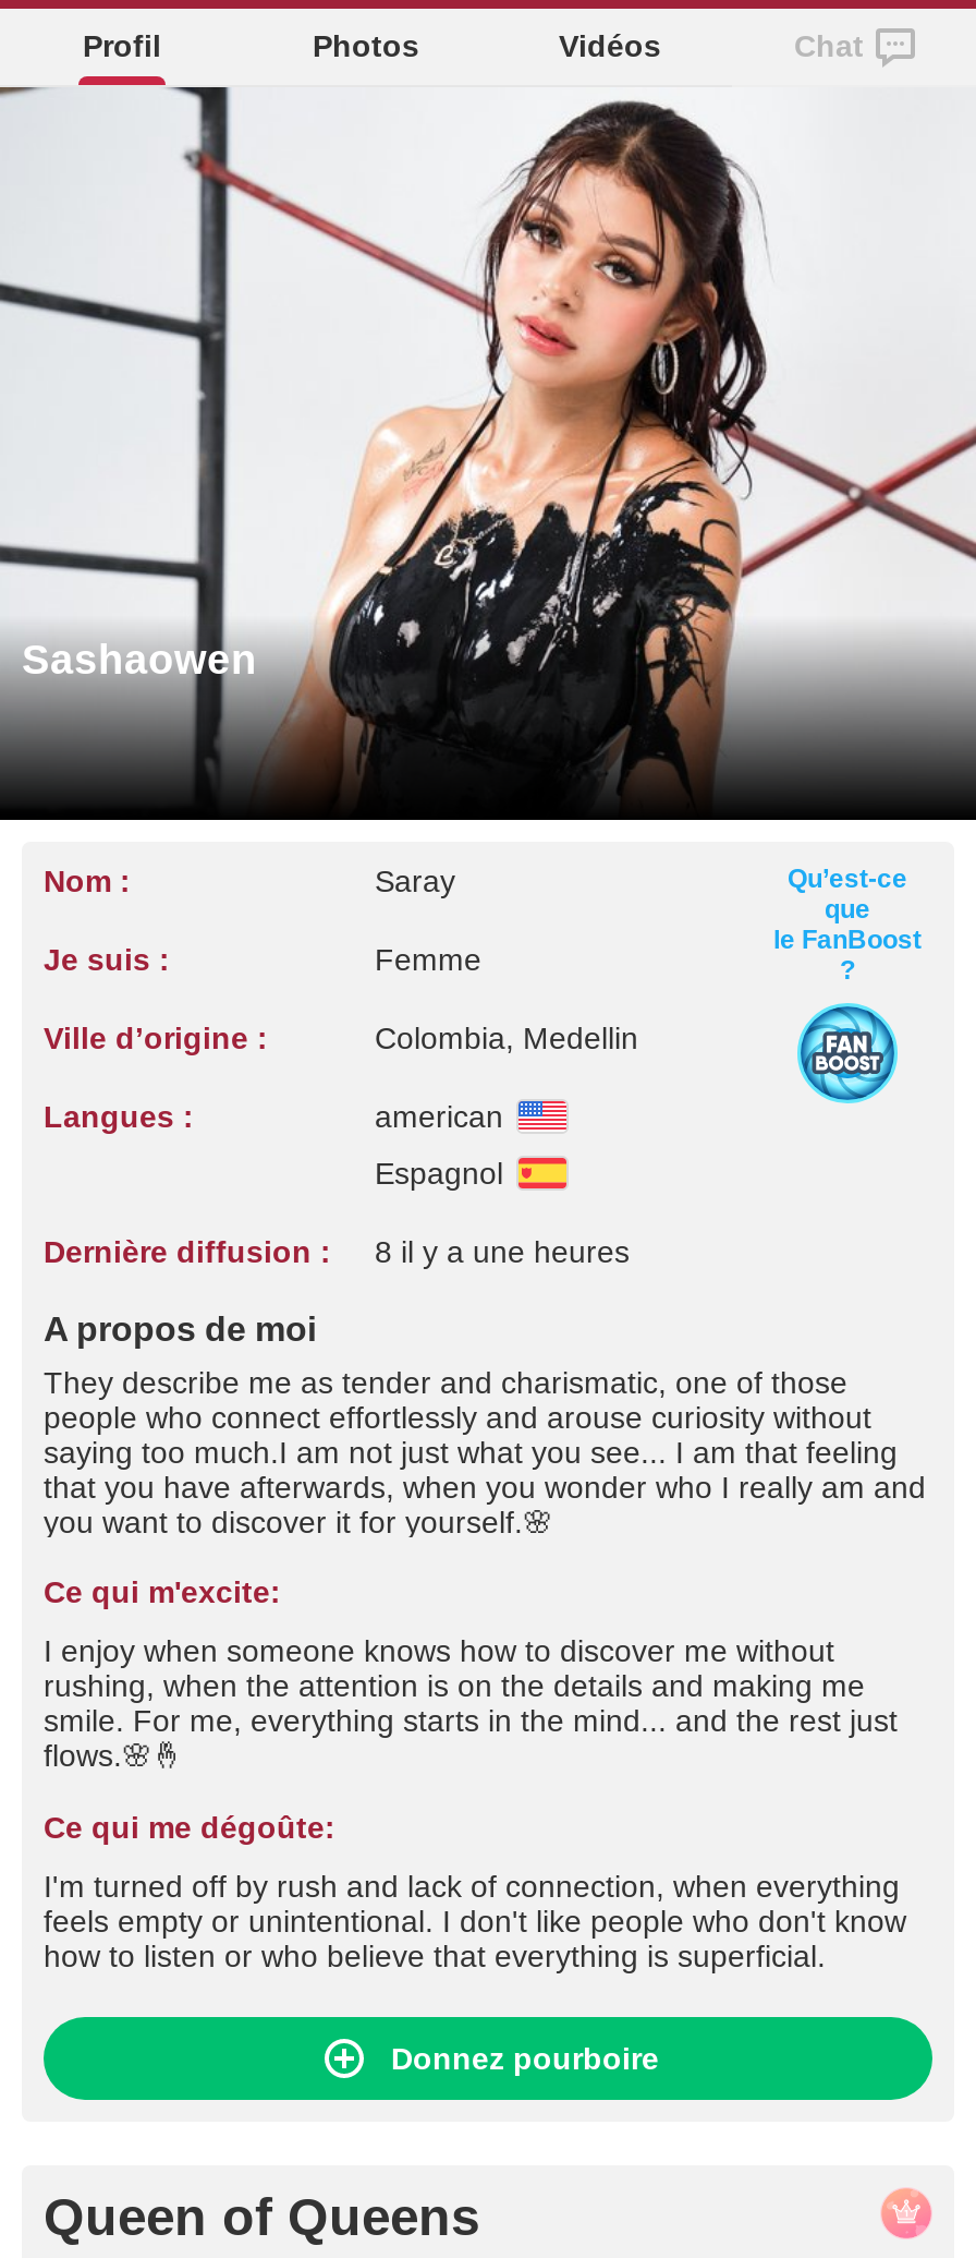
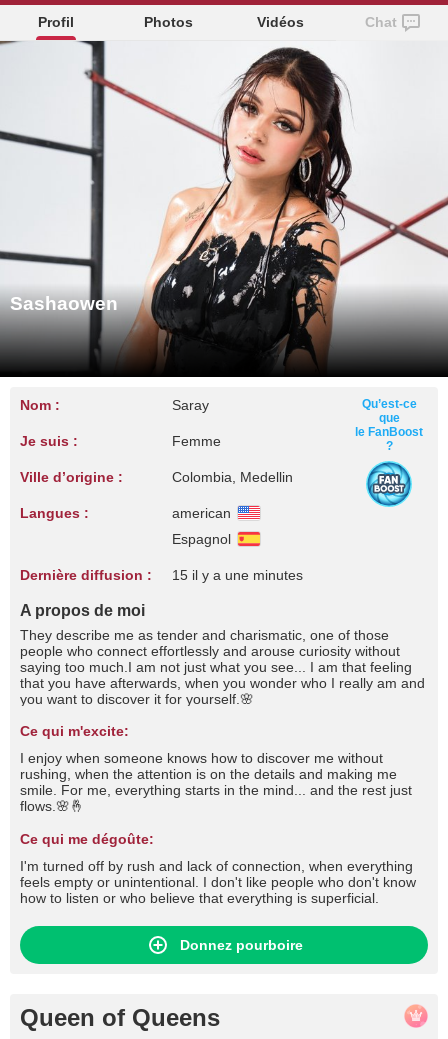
- 8 il y a une heures
+ 15 il y a une minutes
